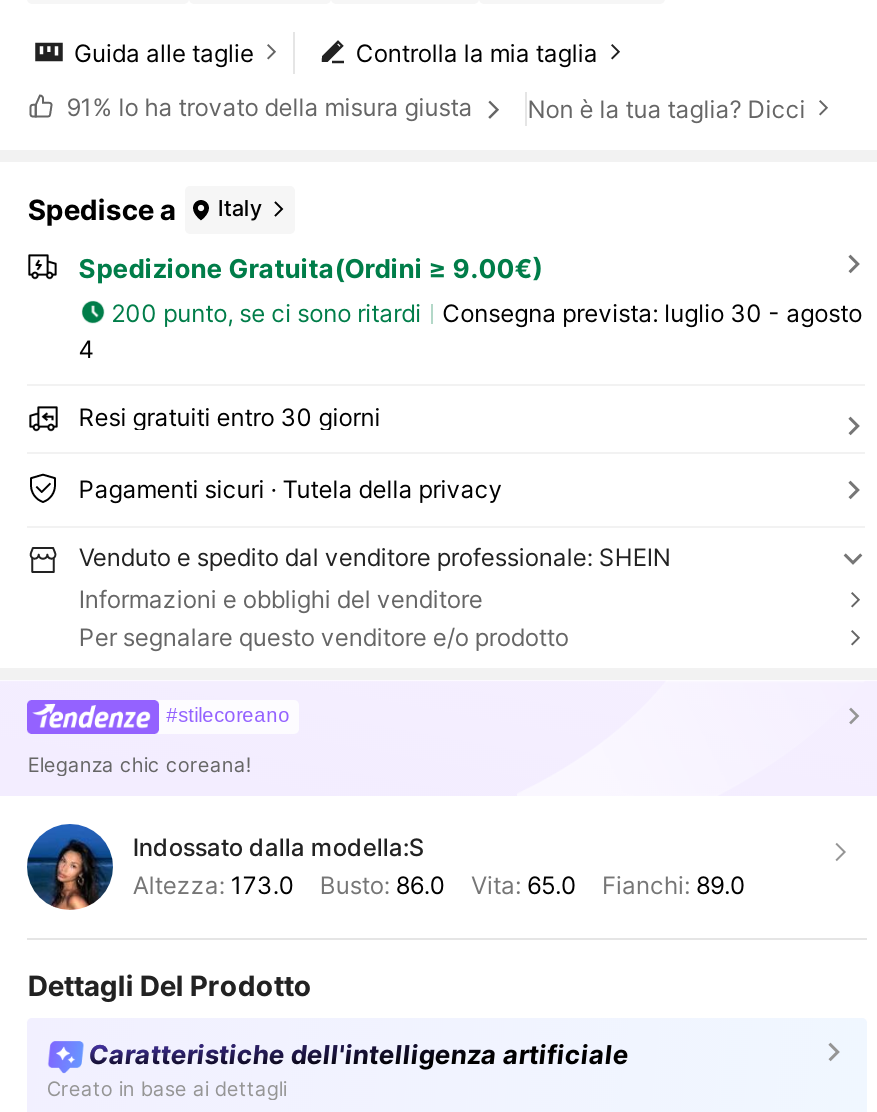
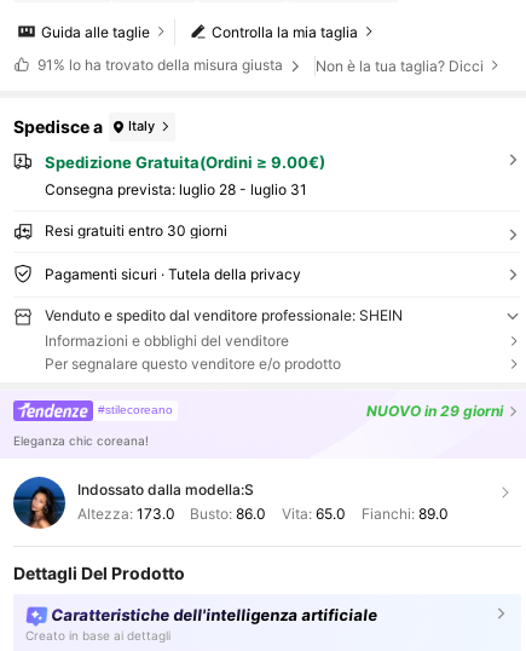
- 200 punto, se ci sono ritardi
- Consegna prevista: luglio 30 - agosto
- 4
+ Consegna prevista: luglio 28 - luglio 31

+ NUOVO in 29 giorni
